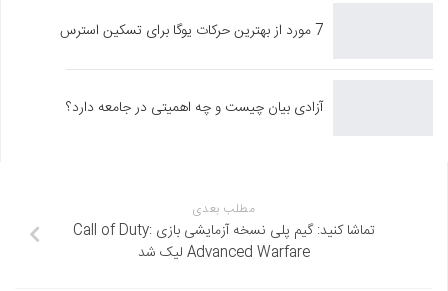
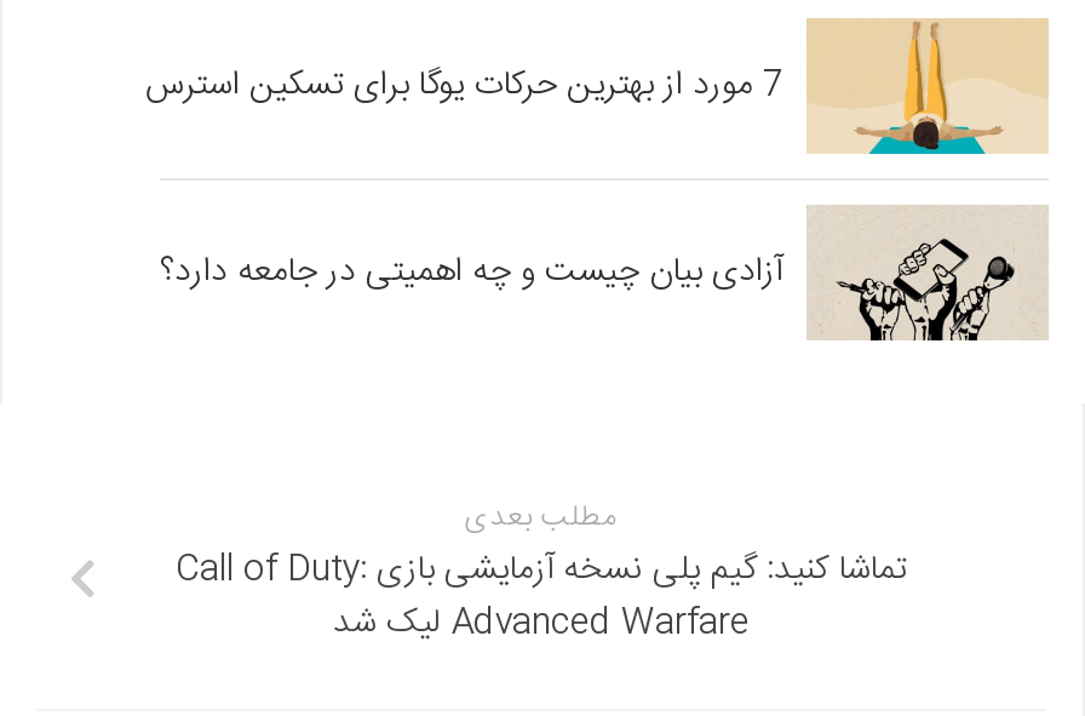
+ [image]

+ [image]
